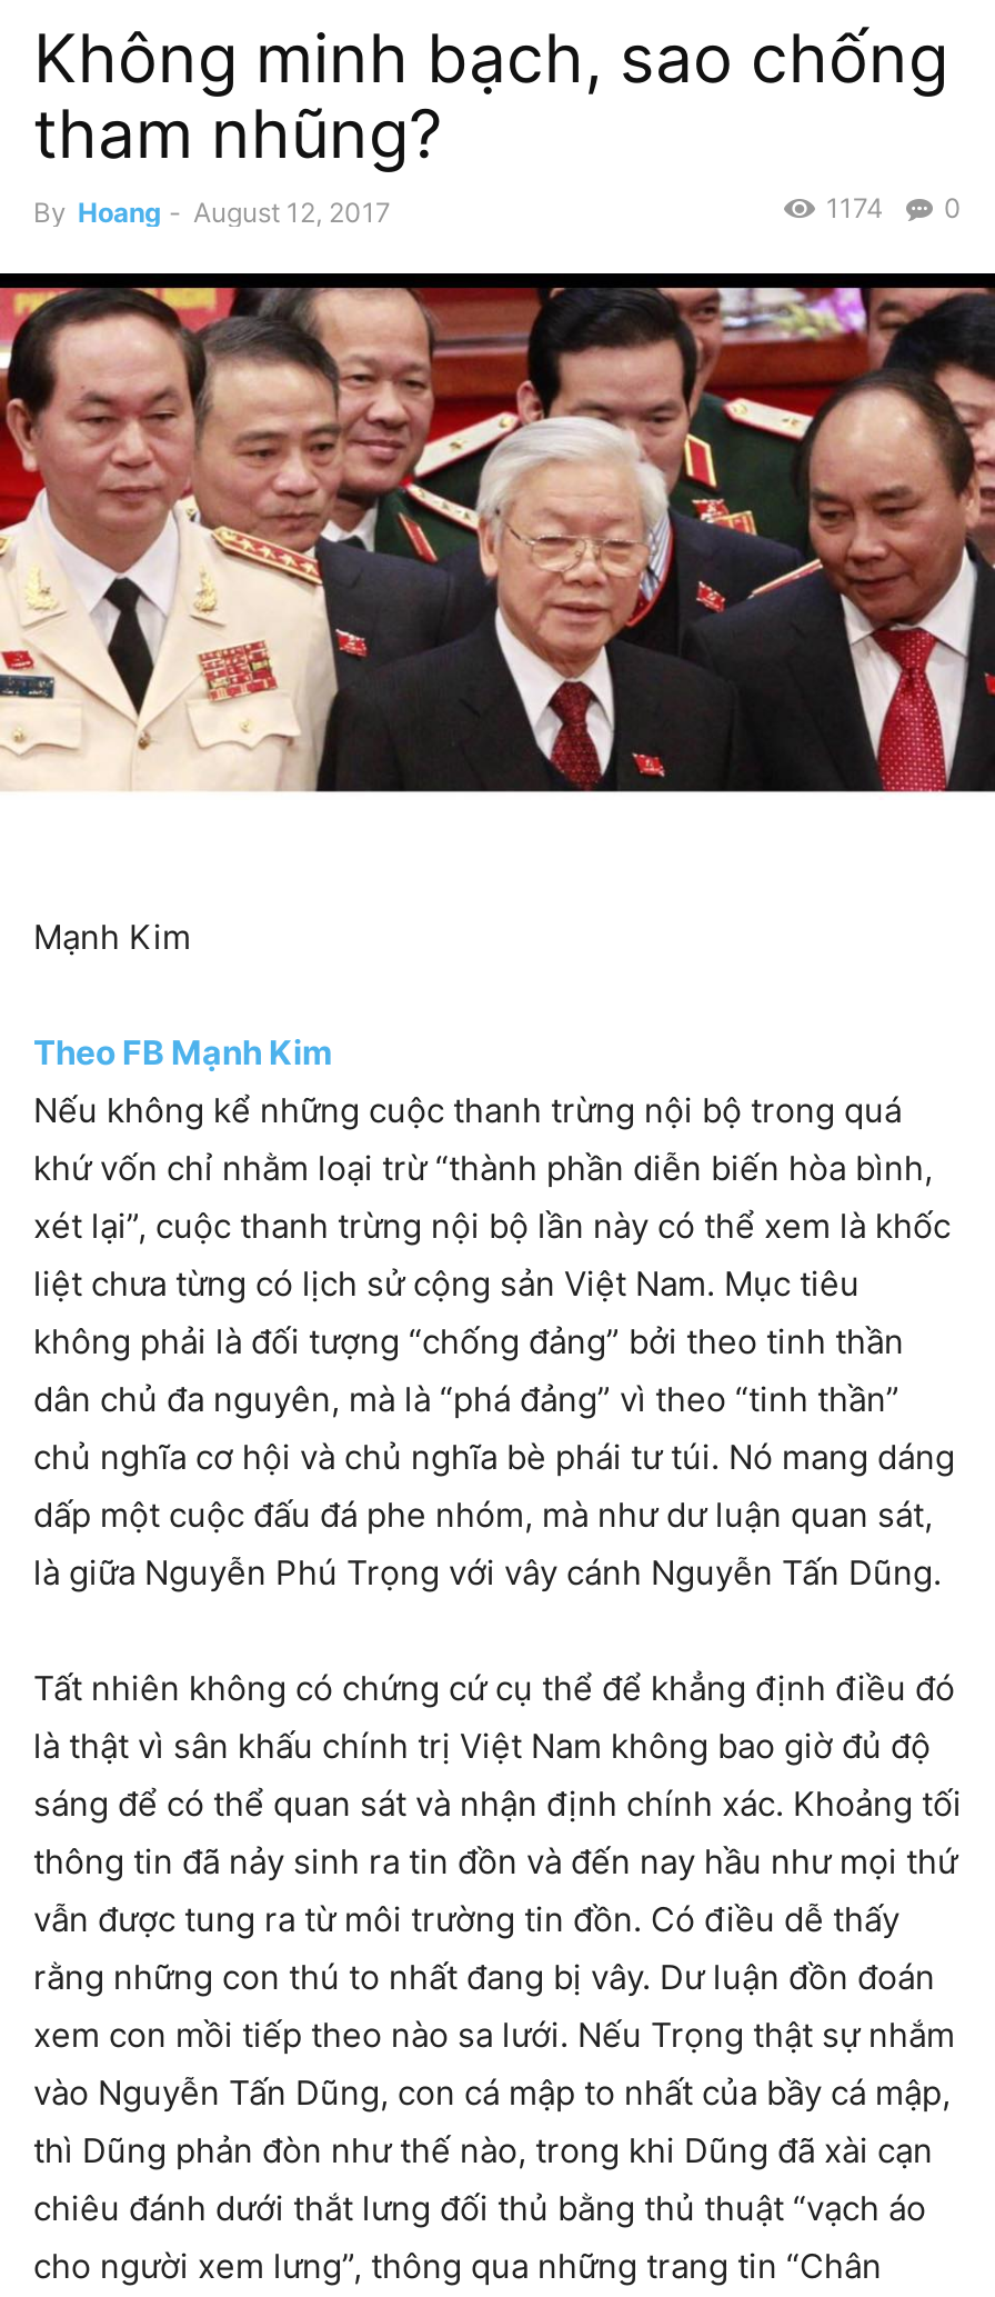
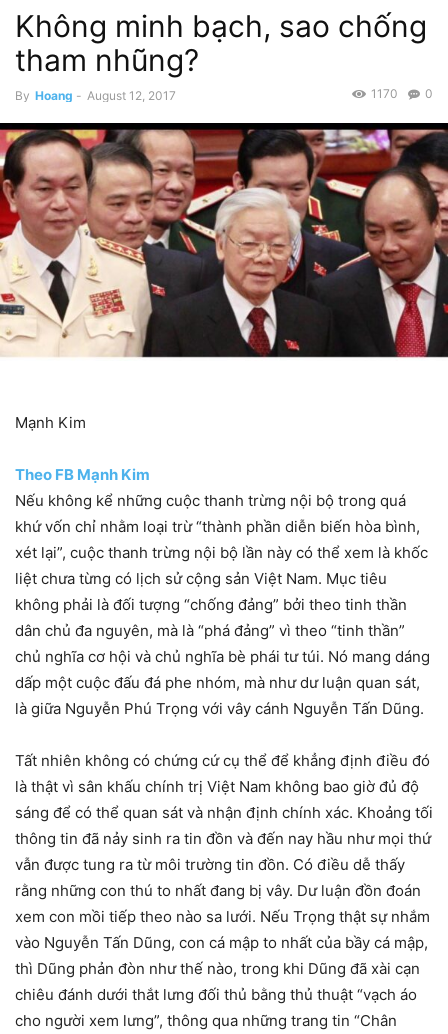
- 1174 0
+ 1170 0
